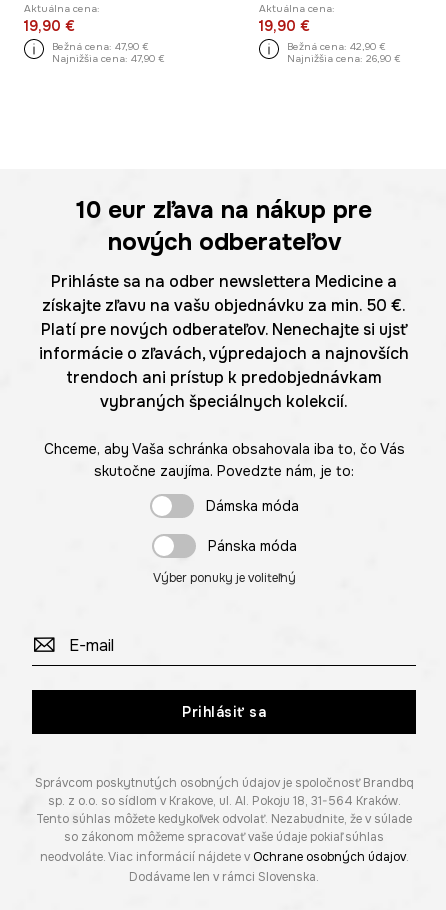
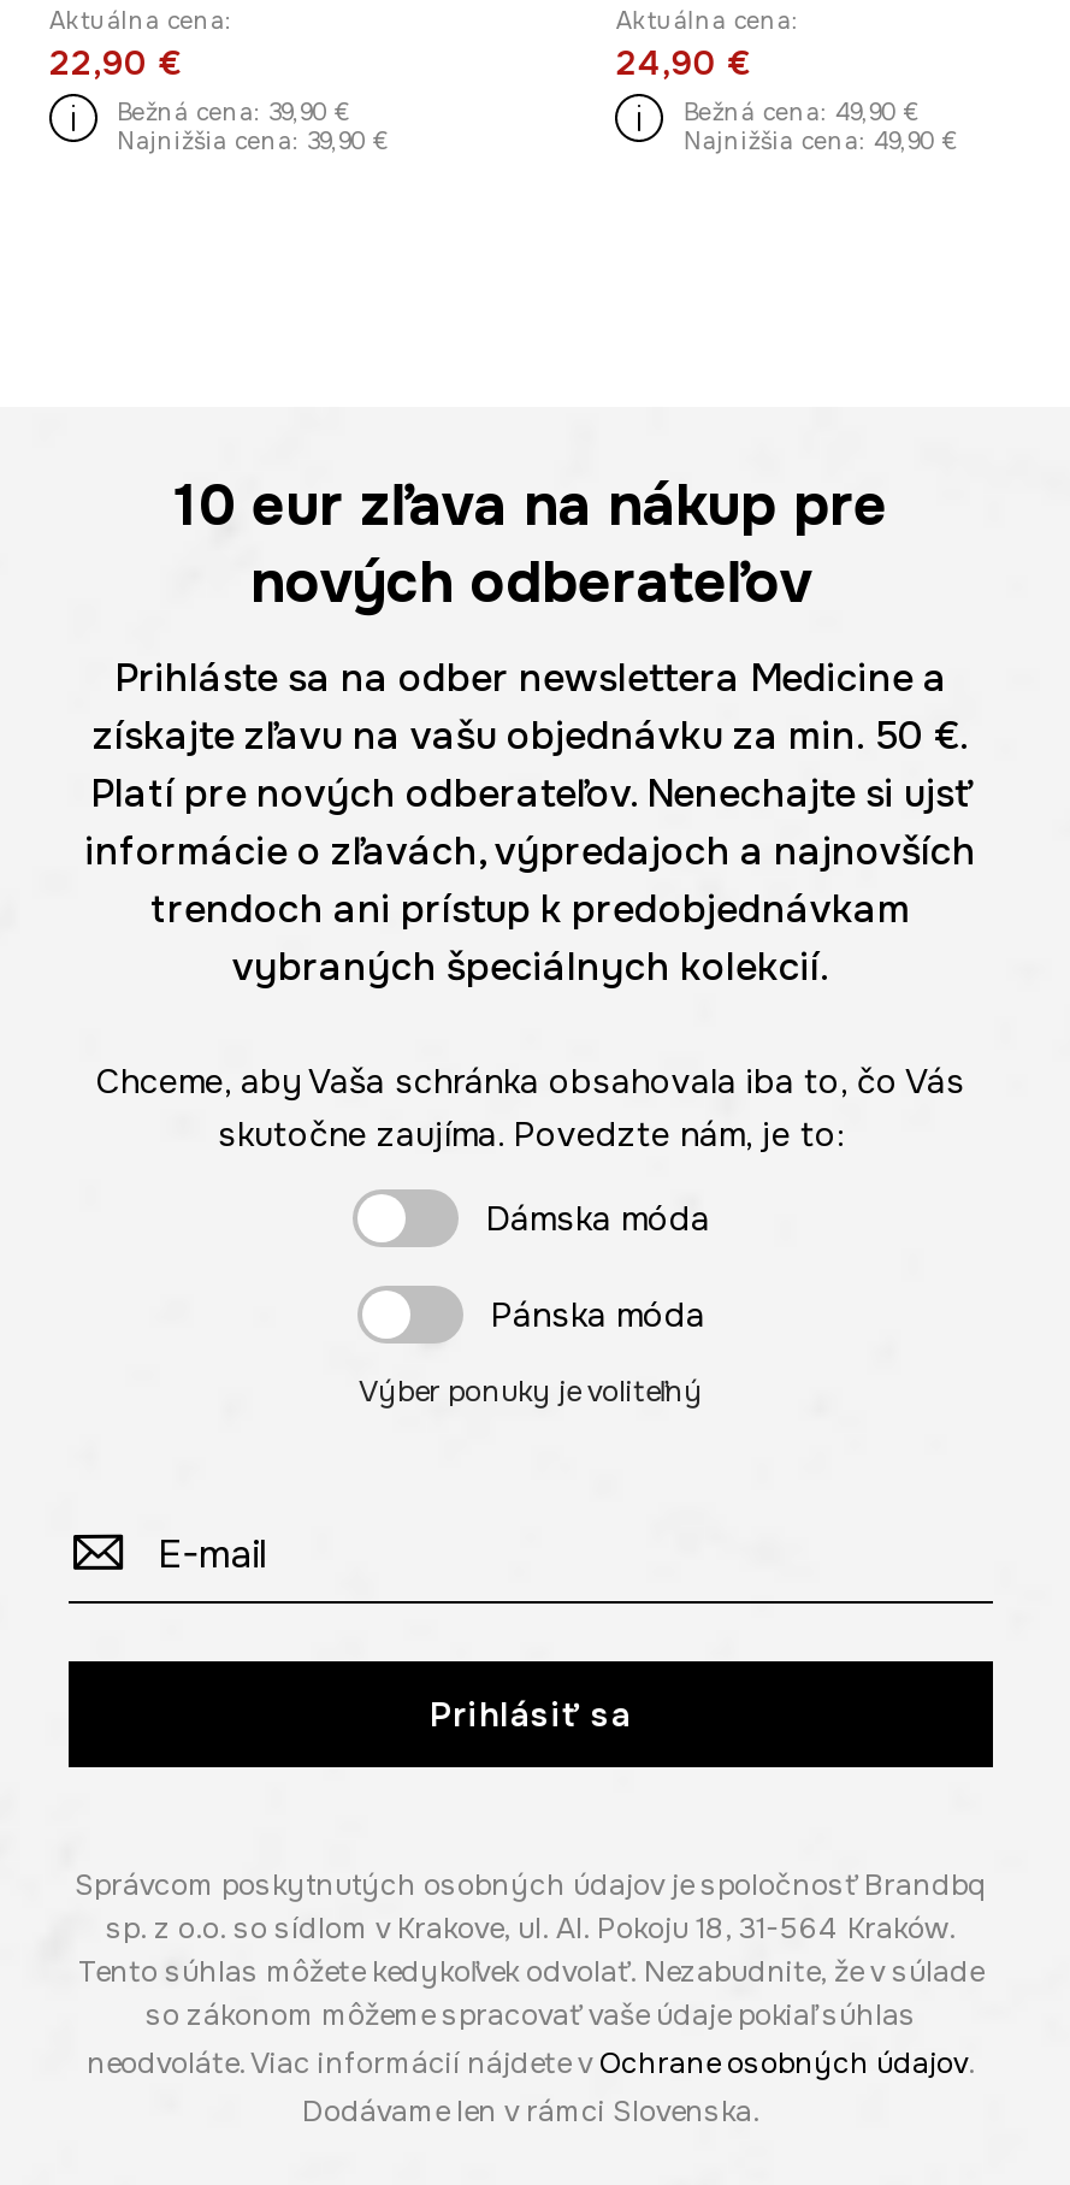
- 19,90 €
- Bežná cena: 47,90 €
- Najnižšia cena: 47,90 €
+ 22,90 €
+ Bežná cena: 39,90 €
+ Najnižšia cena: 39,90 €

- 19,90 €
+ 24,90 €

- Bežná cena: 42,90 €
+ Bežná cena: 49,90 €

- Najnižšia cena: 26,90 €
+ Najnižšia cena: 49,90 €
